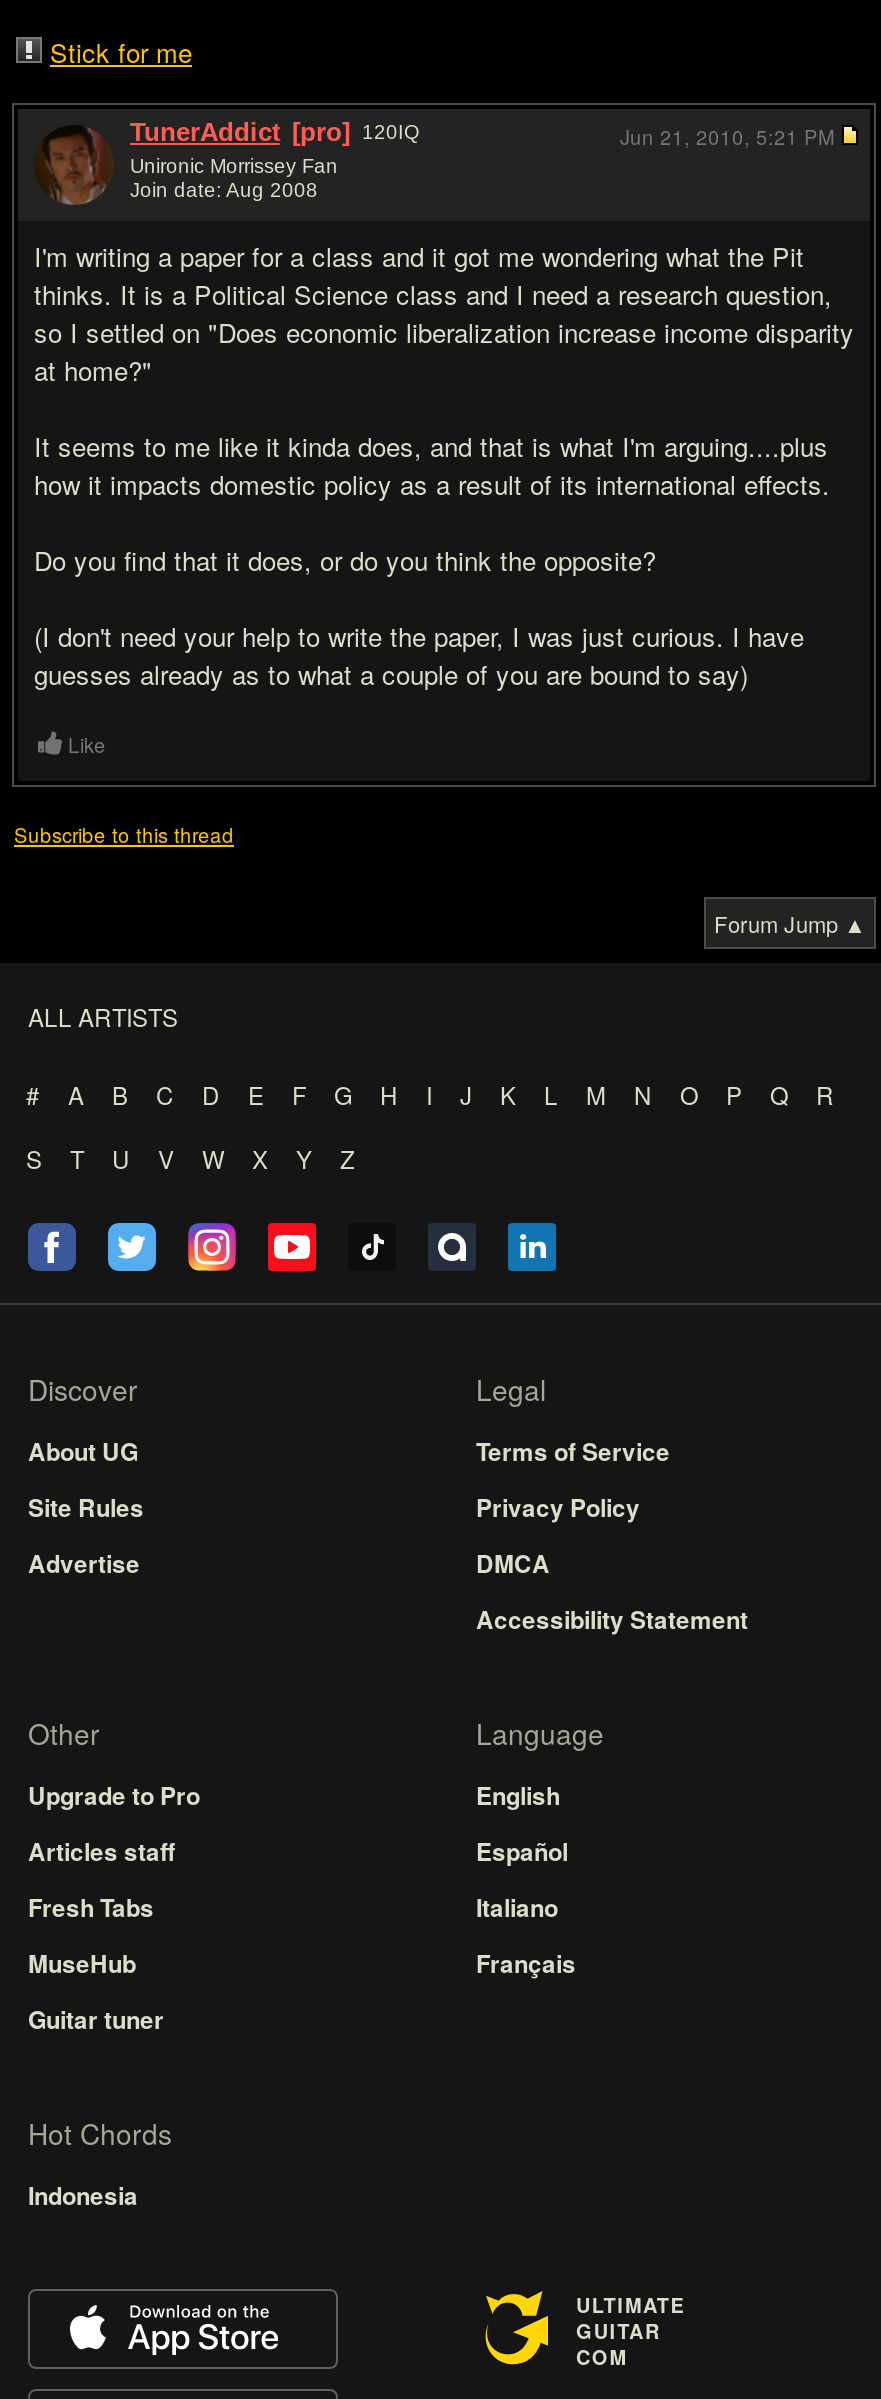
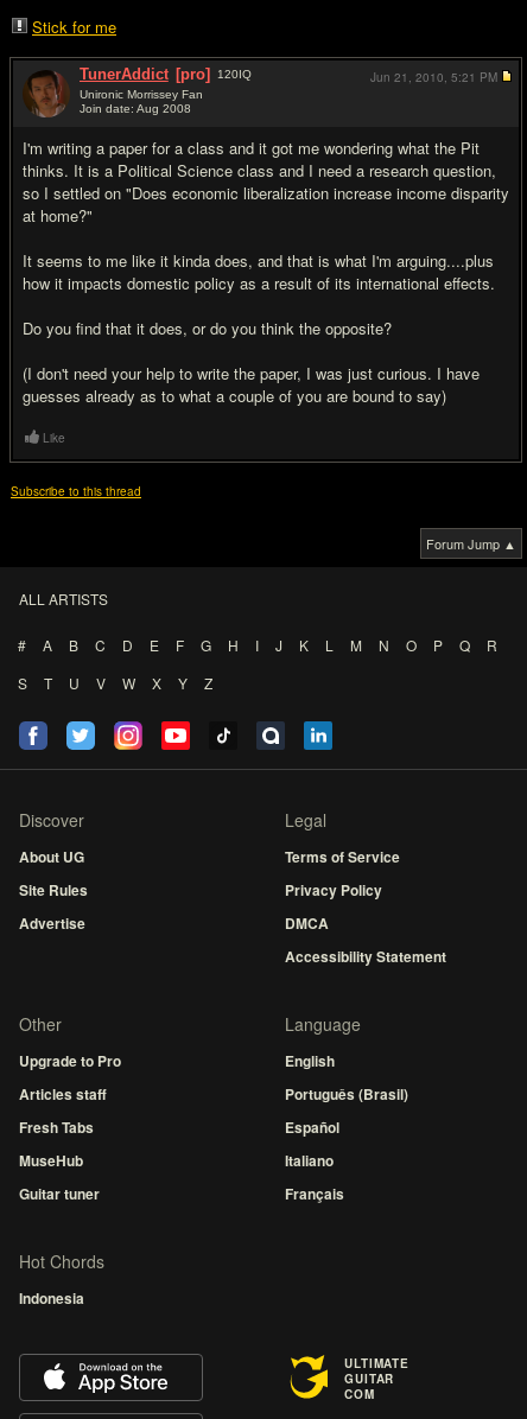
moved down: Español | Italiano | Français

+ Português (Brasil)
